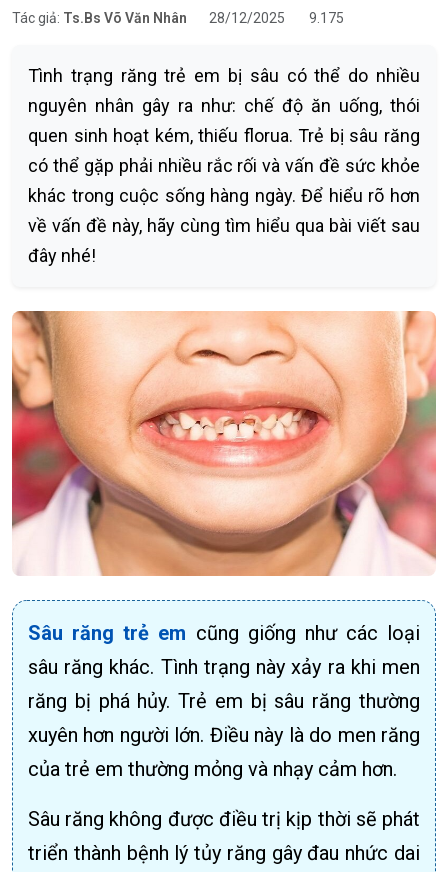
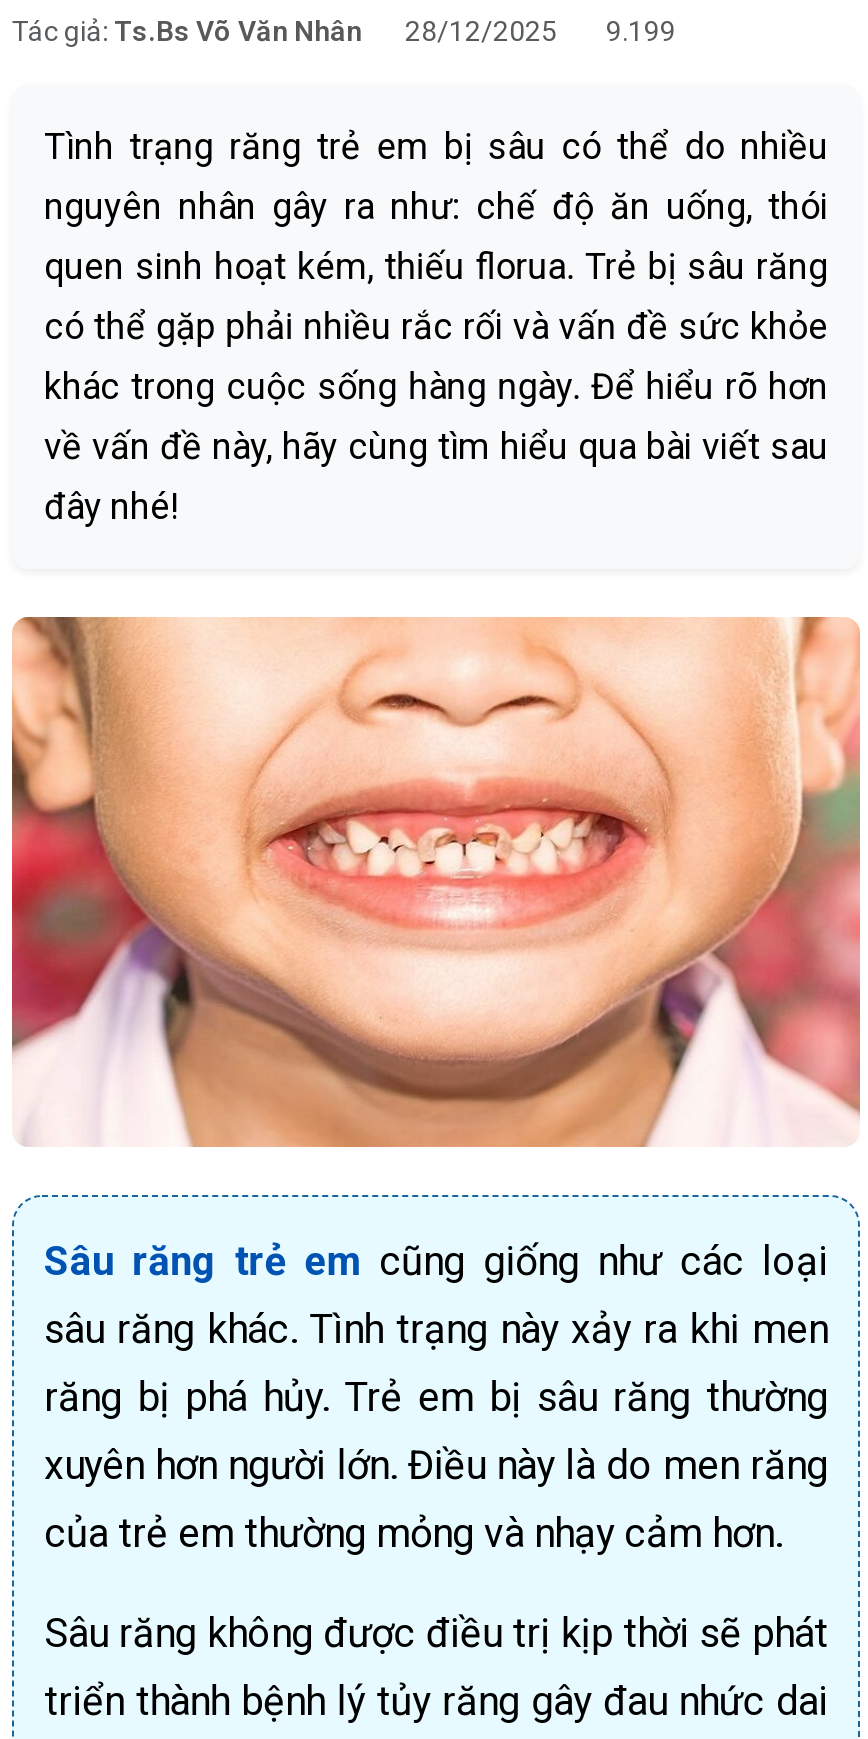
- Tác giả: Ts.Bs Võ Văn Nhân 28/12/2025 9.175
+ Tác giả: Ts.Bs Võ Văn Nhân 28/12/2025 9.199
